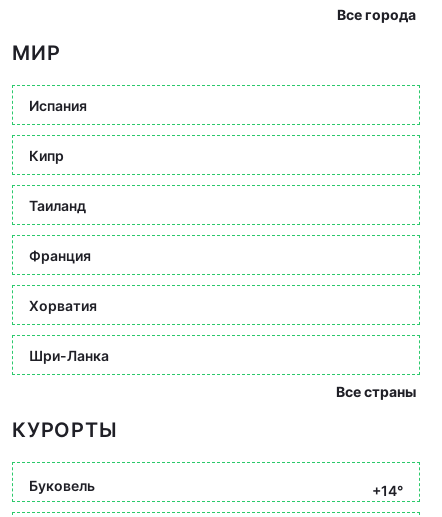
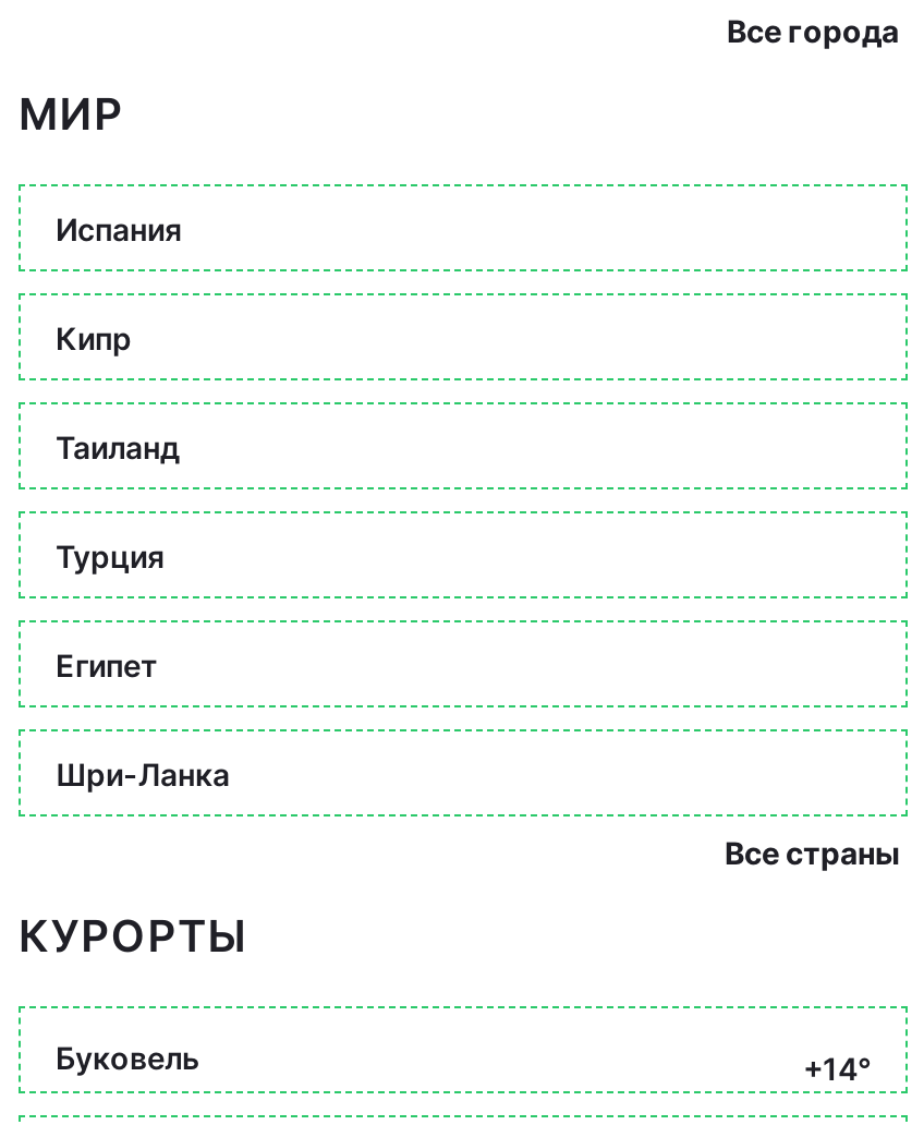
- Франция
+ Турция

- Хорватия
+ Египет
